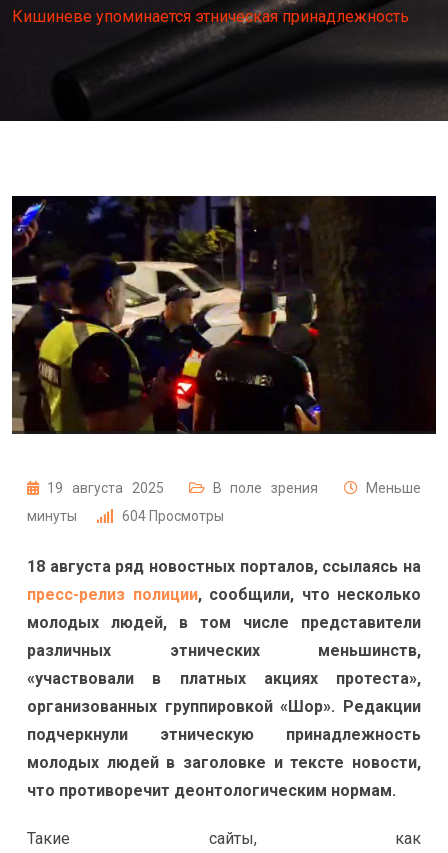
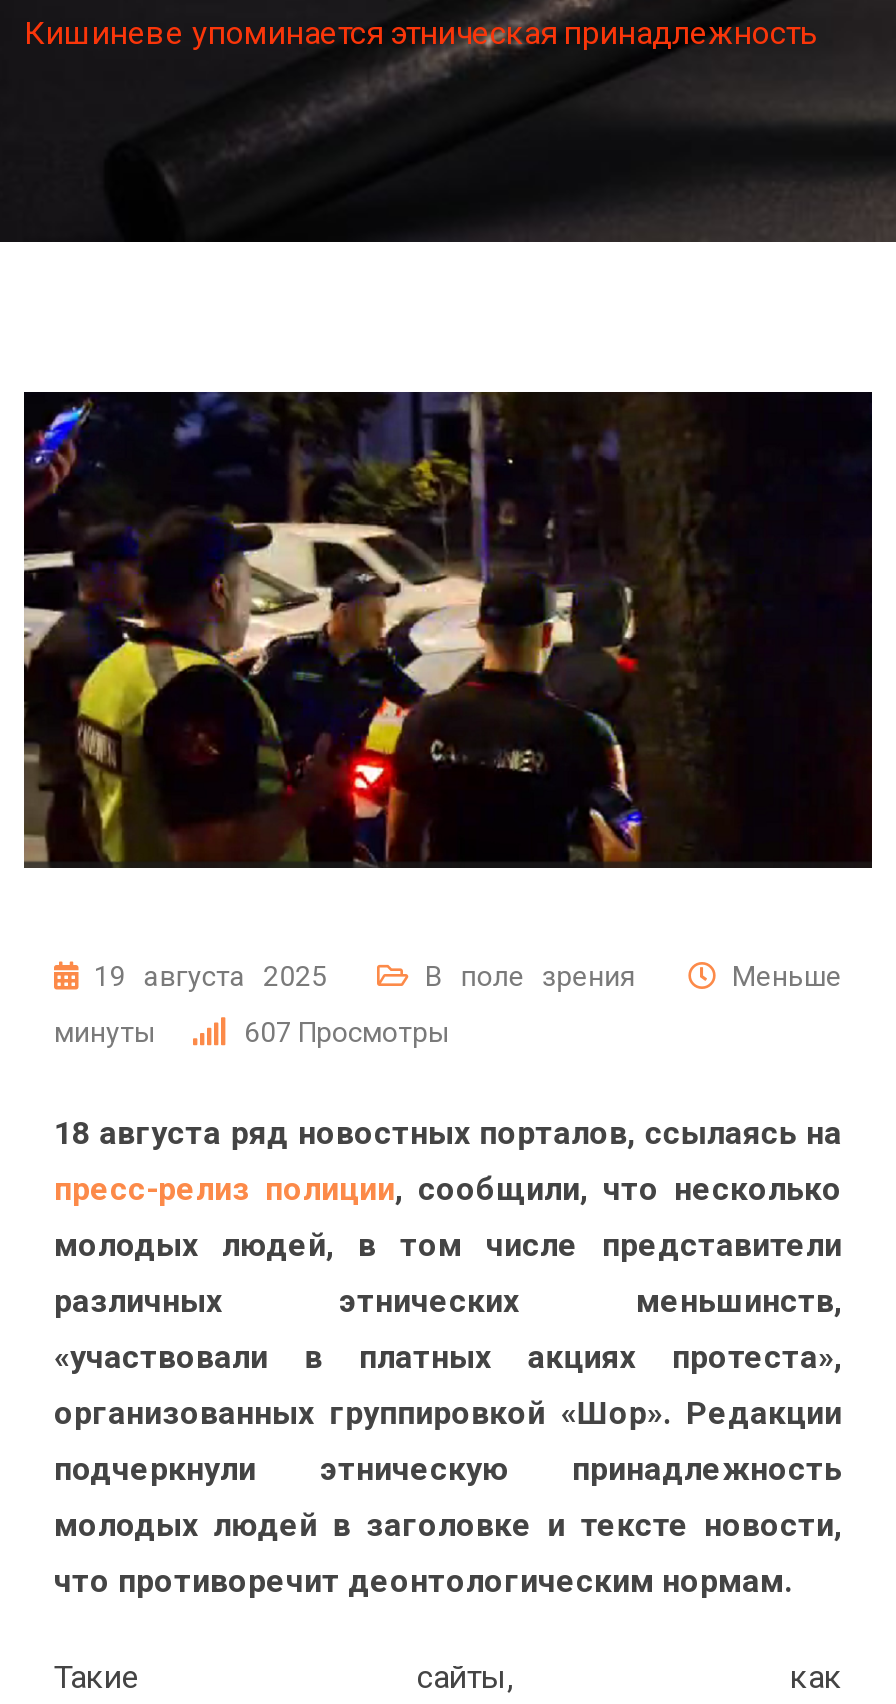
- 604 Просмотры
+ 607 Просмотры
